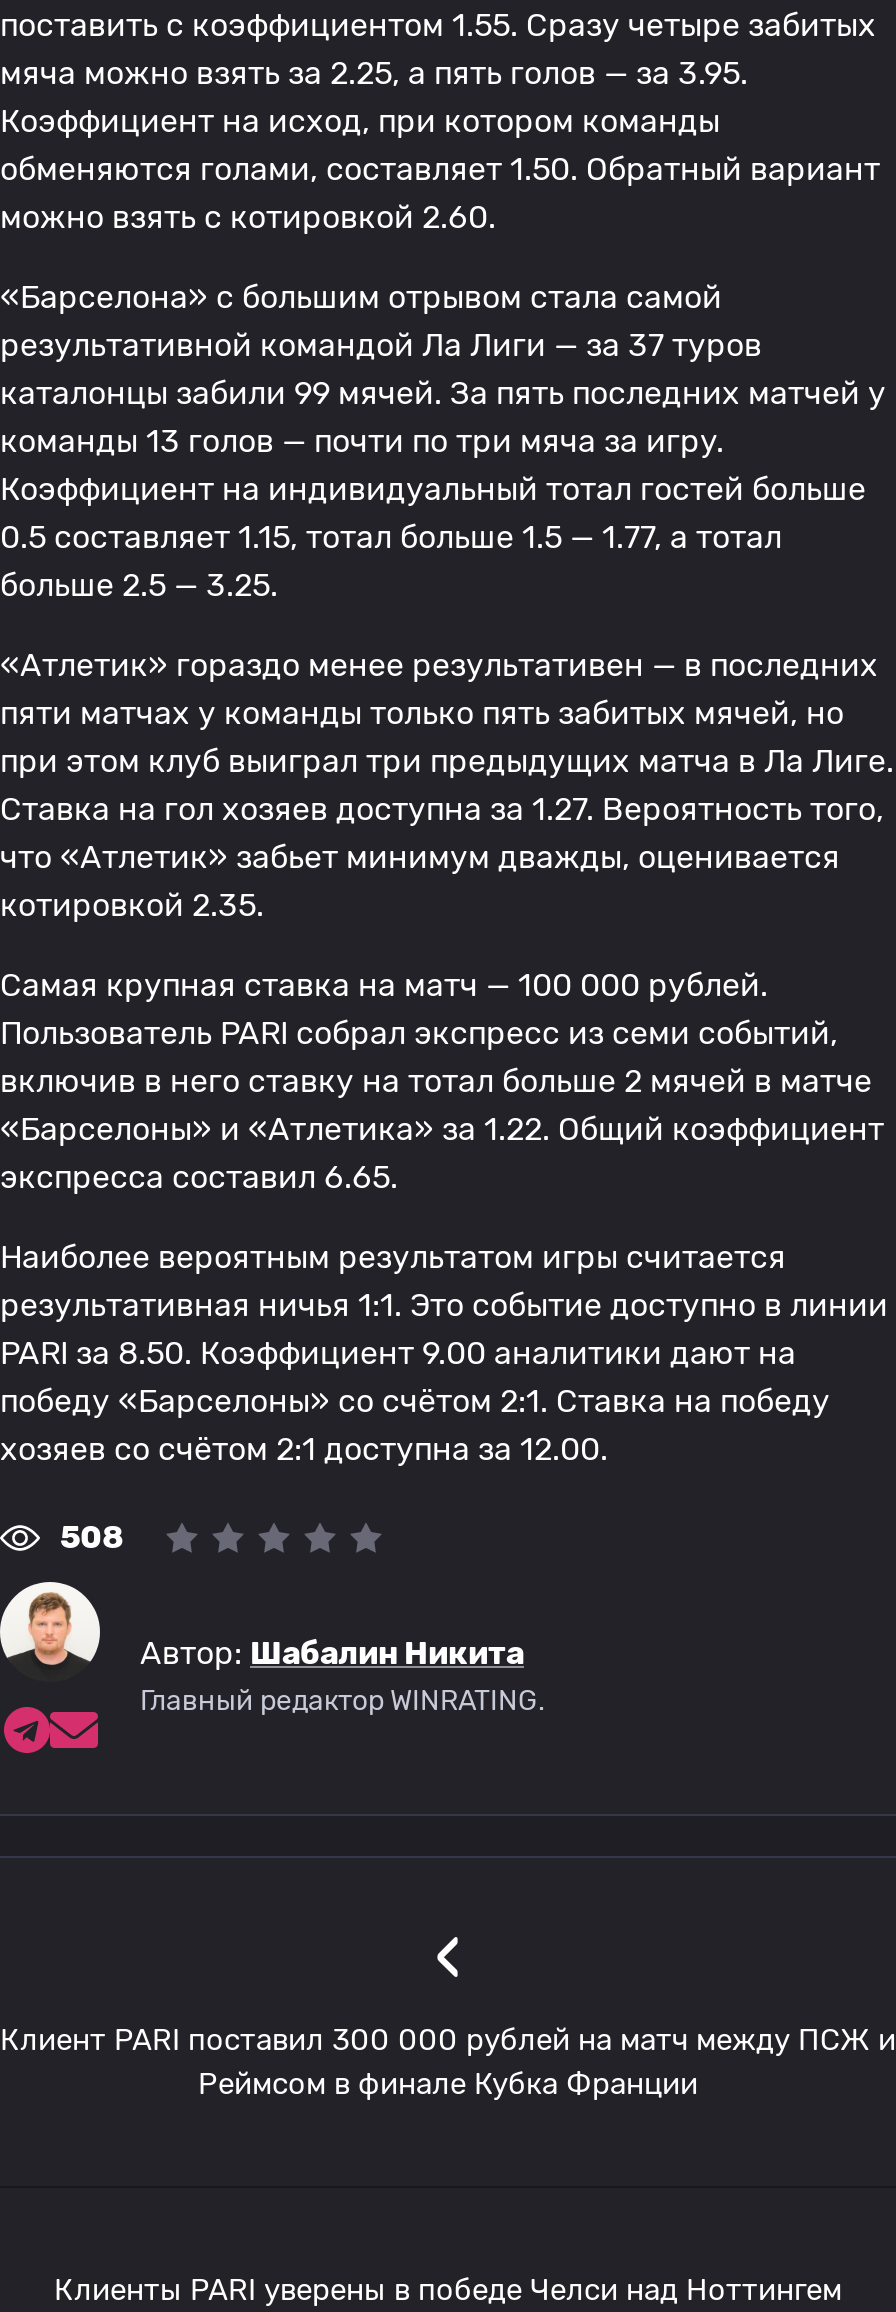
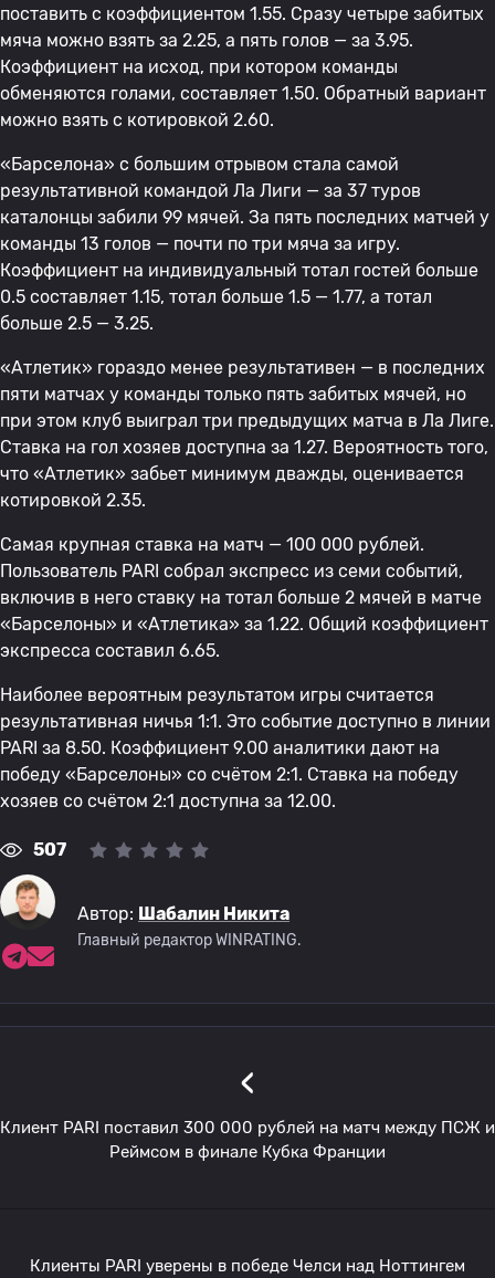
- 508
+ 507
